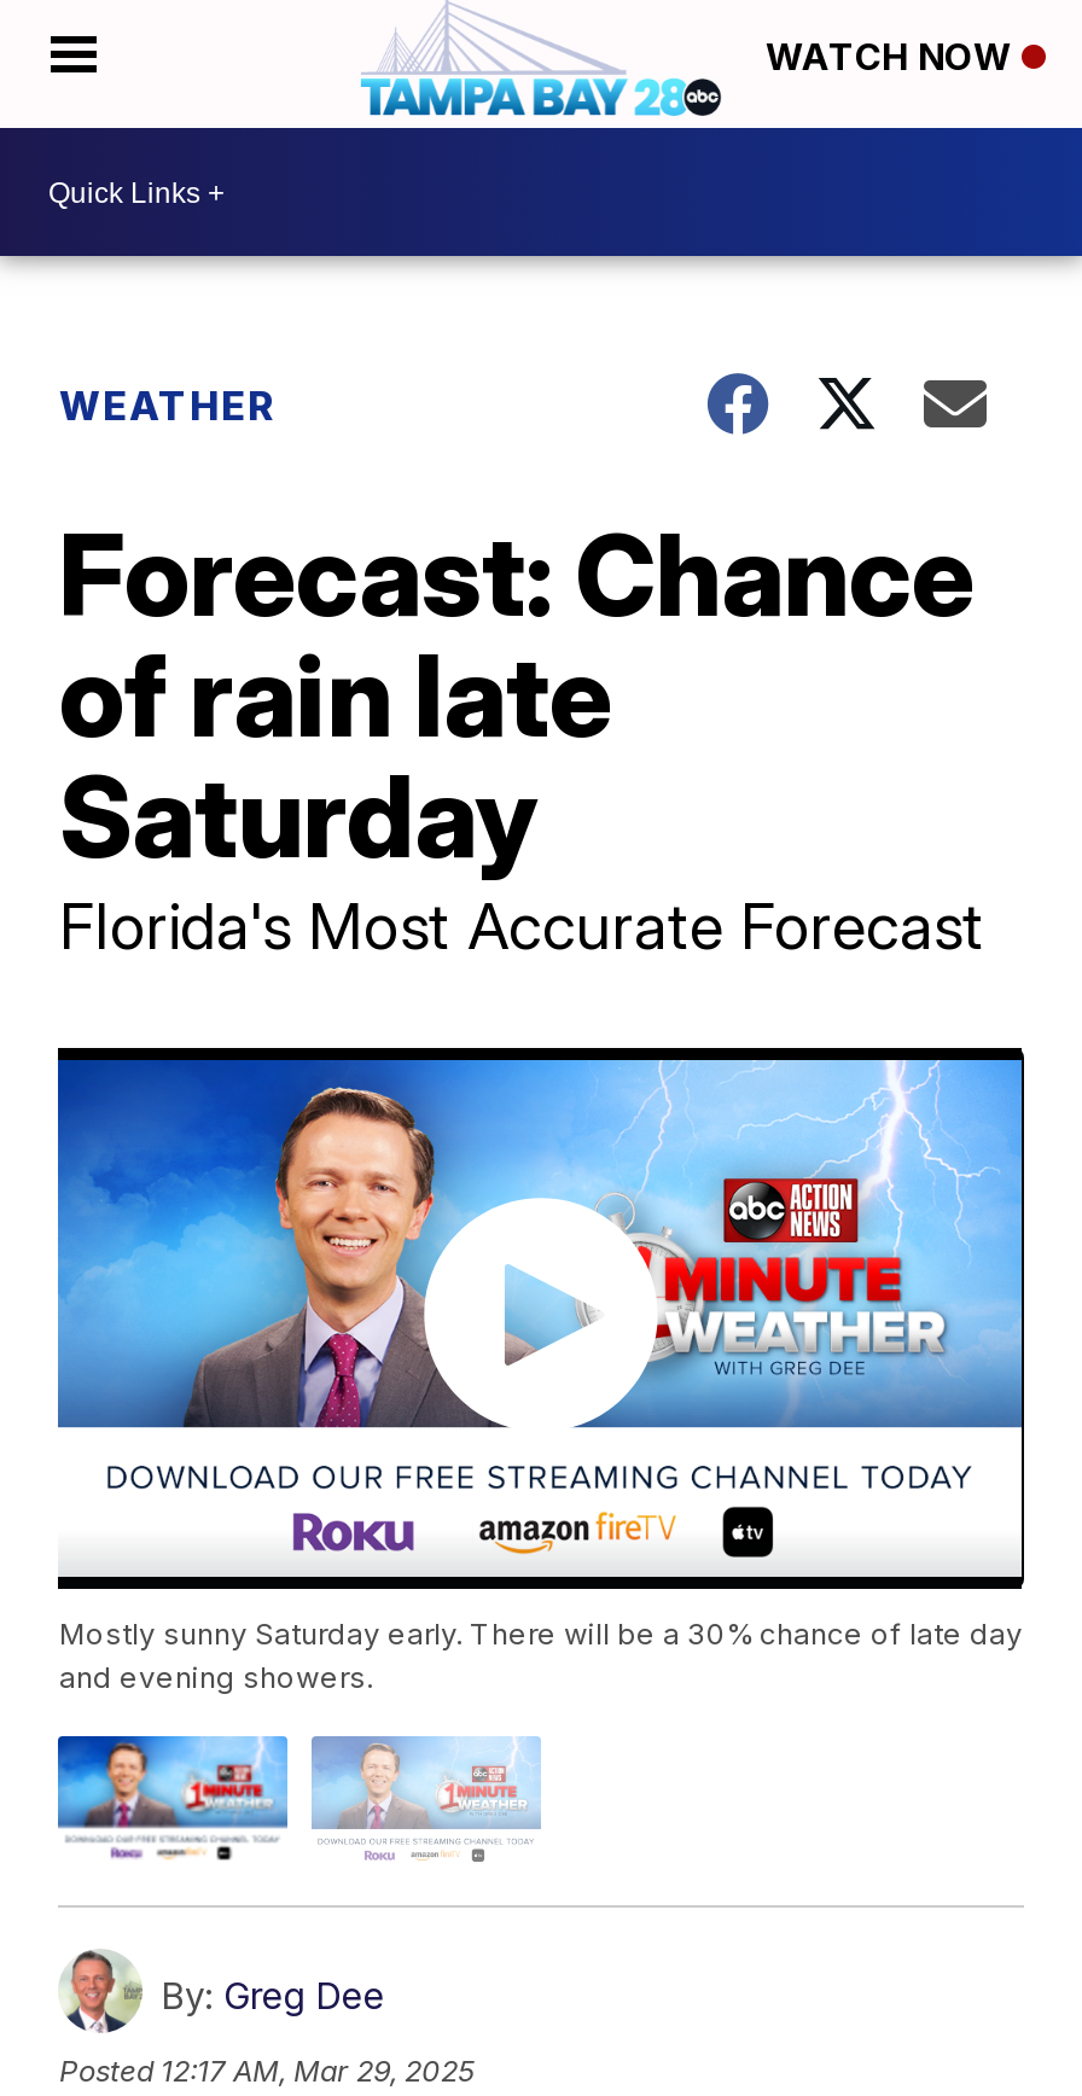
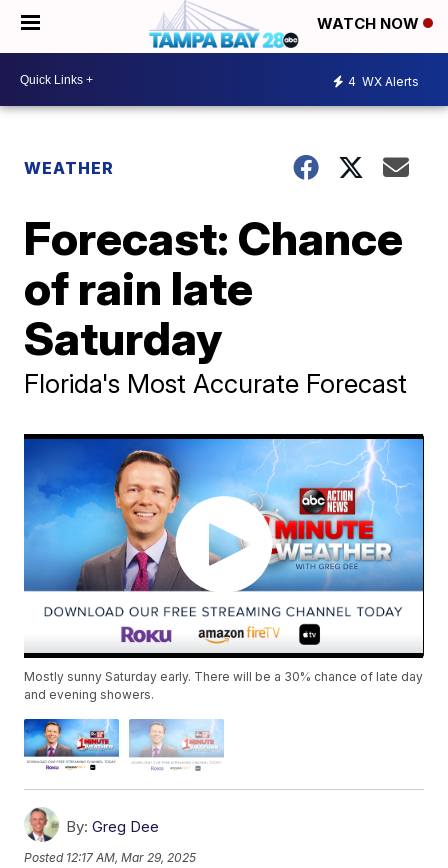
+ 4 WX Alerts
